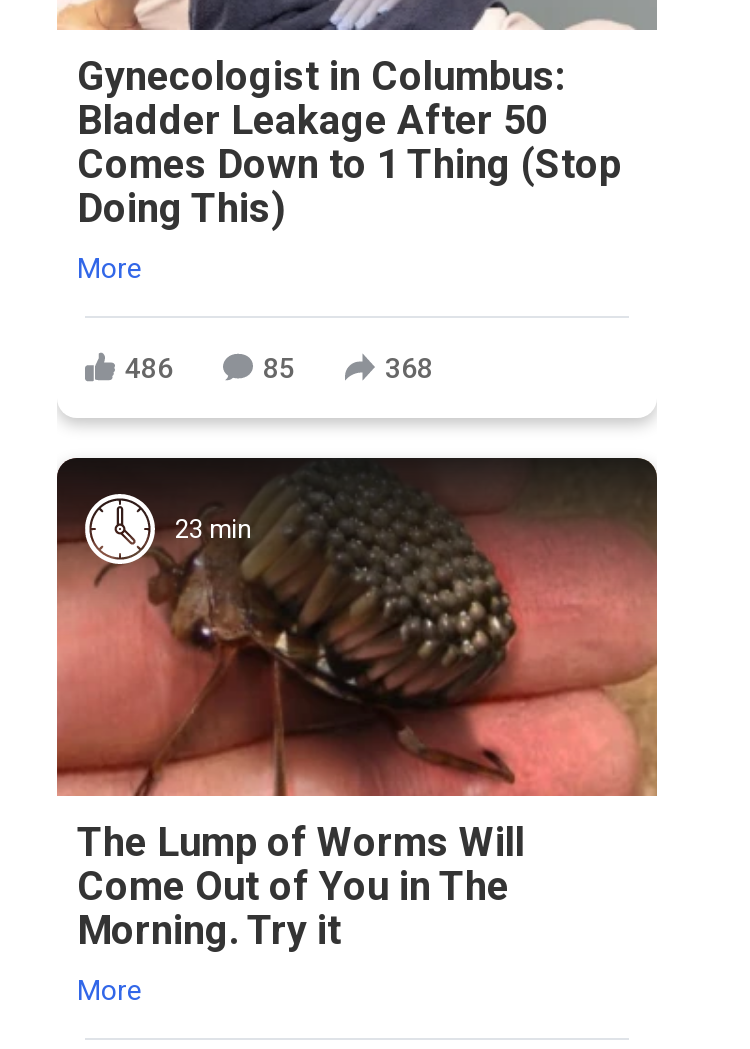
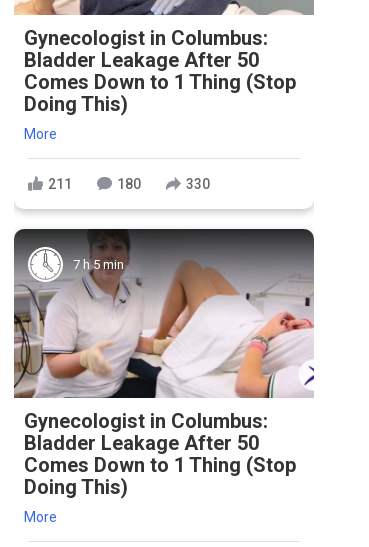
- 486
- 85
- 368
+ 211
+ 180
+ 330

- [image]
- 23 min
+ [image]
+ 7 h 5 min

- The Lump of Worms Will
- Come Out of You in The
- Morning. Try it
+ Gynecologist in Columbus:
+ Bladder Leakage After 50
+ Comes Down to 1 Thing (Stop
+ Doing This)
